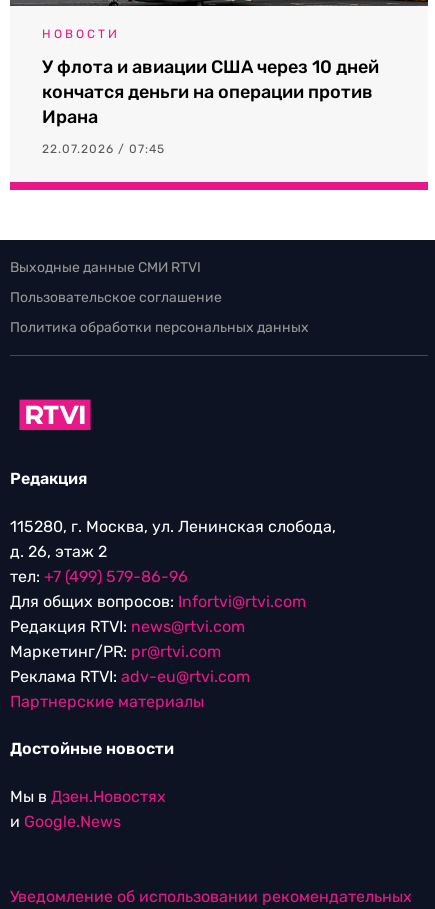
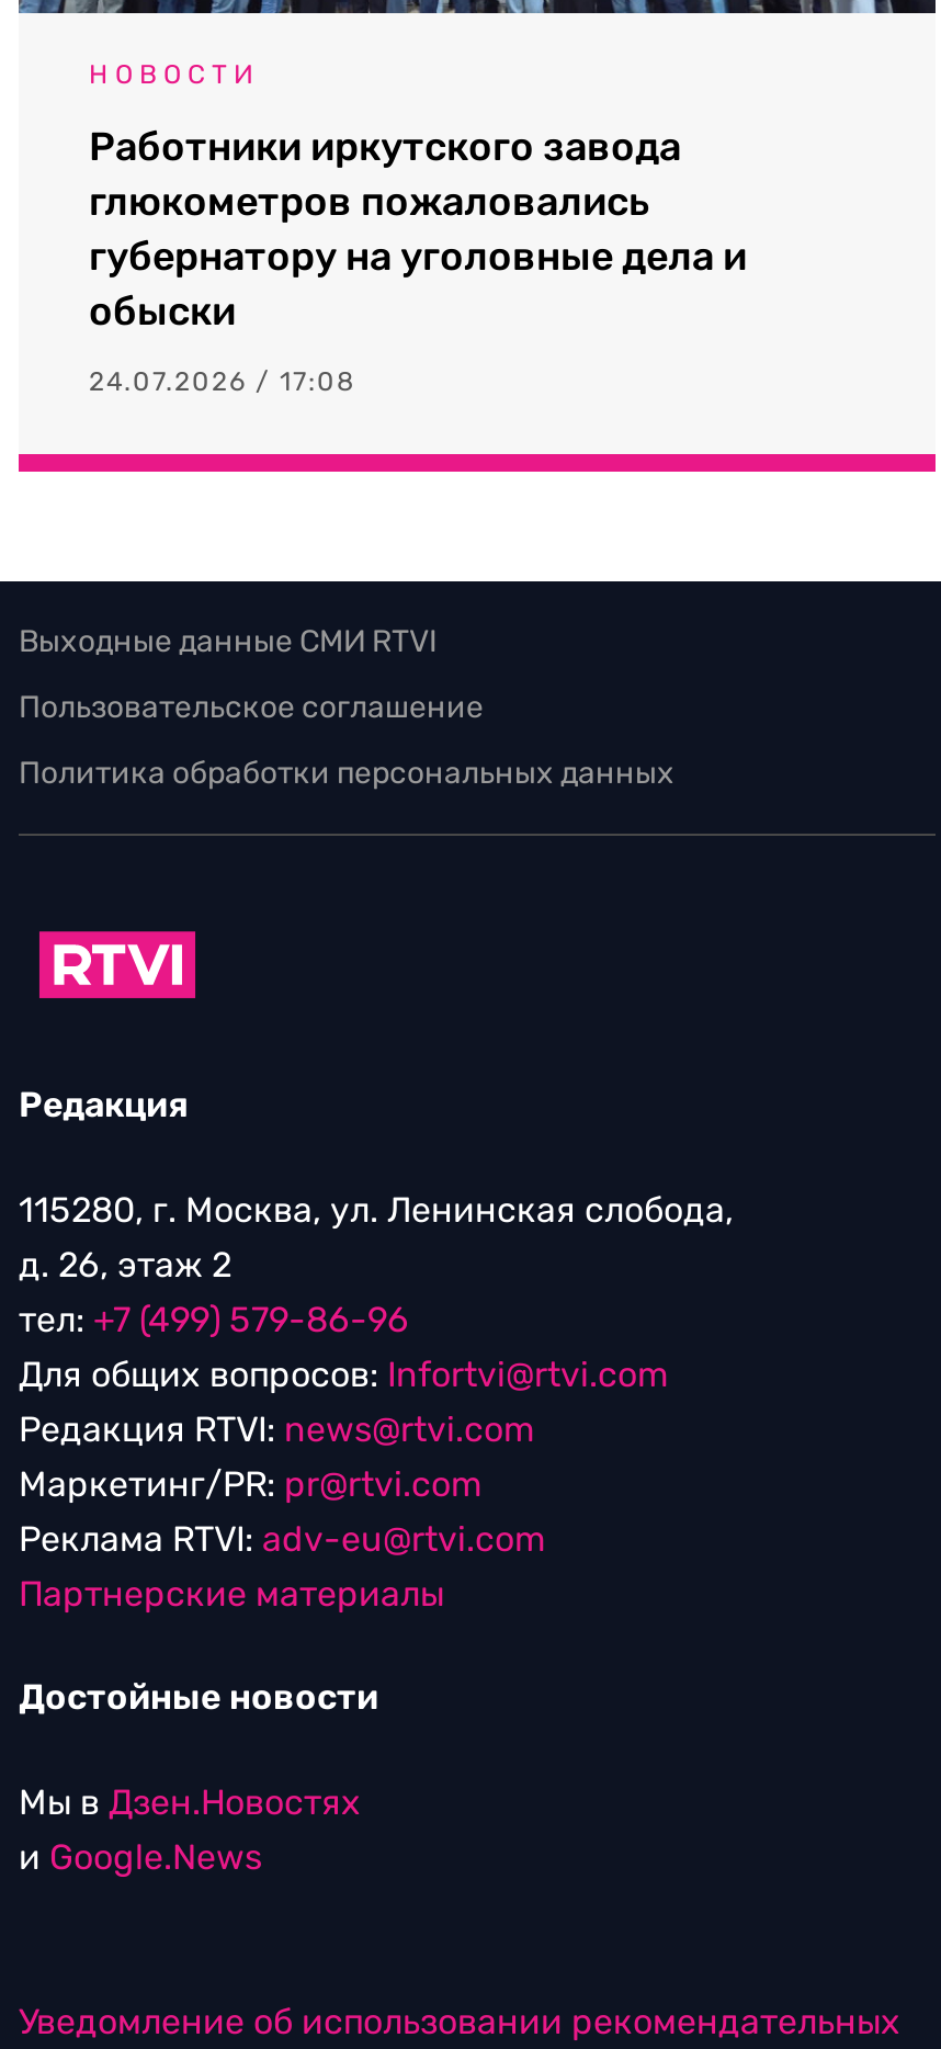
- У флота и авиации США через 10 дней
- кончатся деньги на операции против
- Ирана
+ Работники иркутского завода
+ глюкометров пожаловались
+ губернатору на уголовные дела и
+ обыски

- 22.07.2026 / 07:45
+ 24.07.2026 / 17:08
